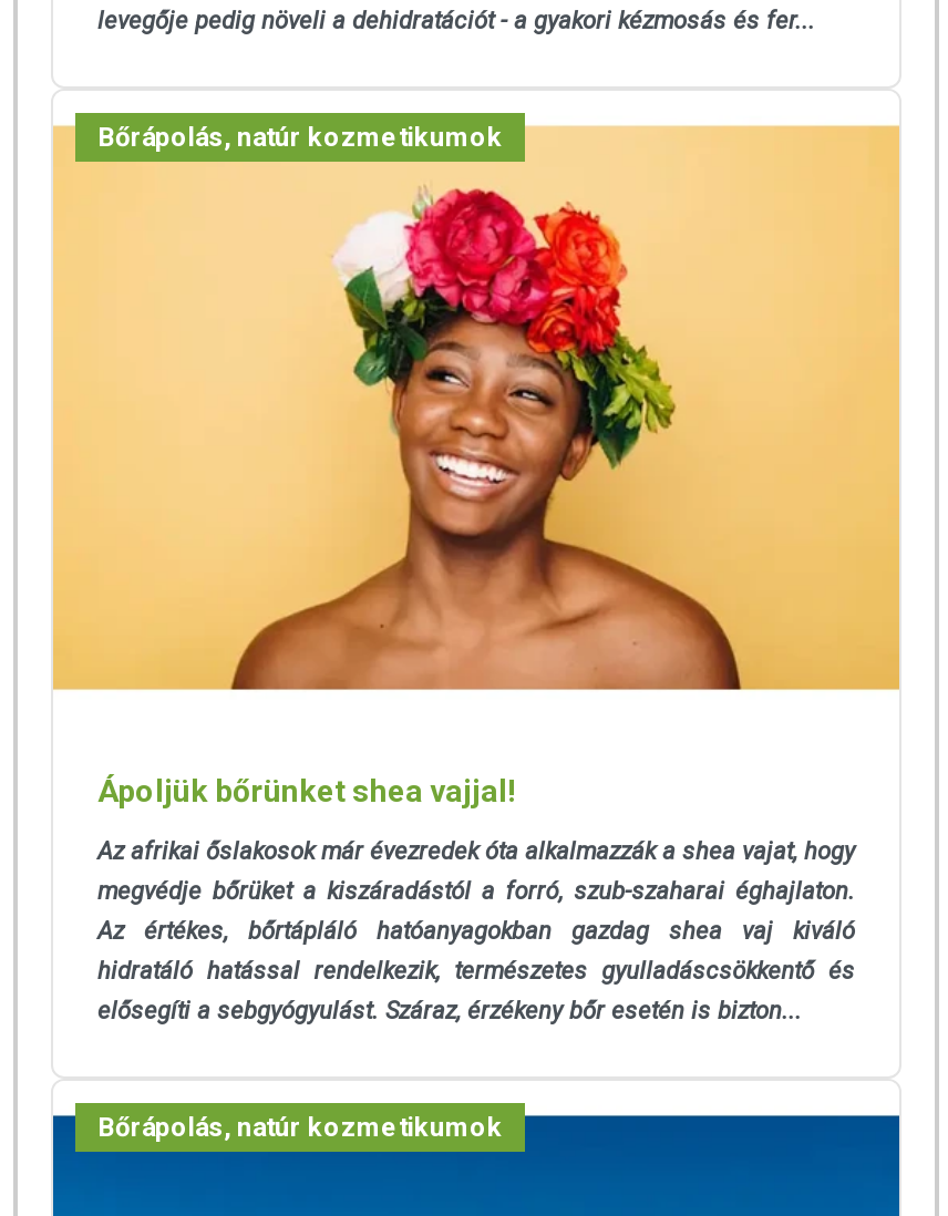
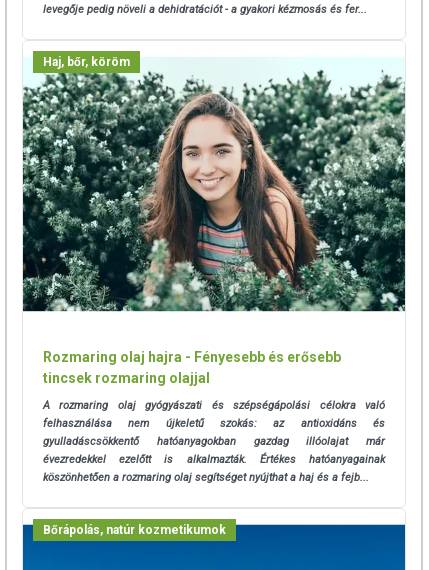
- [image]
- Bőrápolás, natúr kozmetikumok
+ [image]
+ Haj, bőr, köröm

- Ápoljük bőrünket shea vajjal!
+ Rozmaring olaj hajra - Fényesebb és erősebb
+ tincsek rozmaring olajjal

- Az afrikai őslakosok már évezredek óta alkalmazzák a shea vajat, hogy
- megvédje bőrüket a kiszáradástól a forró, szub-szaharai éghajlaton.
- Az értékes, bőrtápláló hatóanyagokban gazdag shea vaj kiváló
- hidratáló hatással rendelkezik, természetes gyulladáscsökkentő és
- elősegíti a sebgyógyulást. Száraz, érzékeny bőr esetén is bizton...
+ A rozmaring olaj gyógyászati és szépségápolási célokra való
+ felhasználása nem újkeletű szokás: az antioxidáns és
+ gyulladáscsökkentő hatóanyagokban gazdag illóolajat már
+ évezredekkel ezelőtt is alkalmazták. Értékes hatóanyagainak
+ köszönhetően a rozmaring olaj segítséget nyújthat a haj és a fejb...
